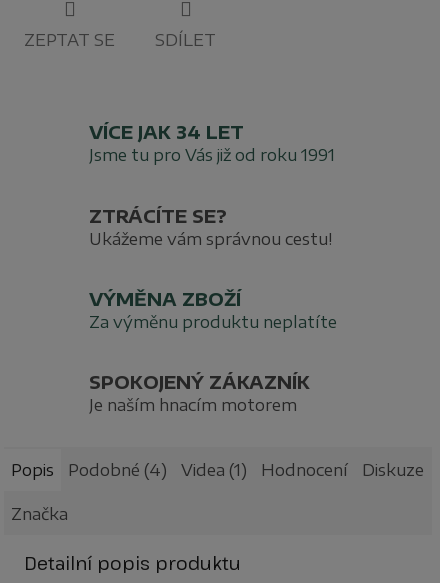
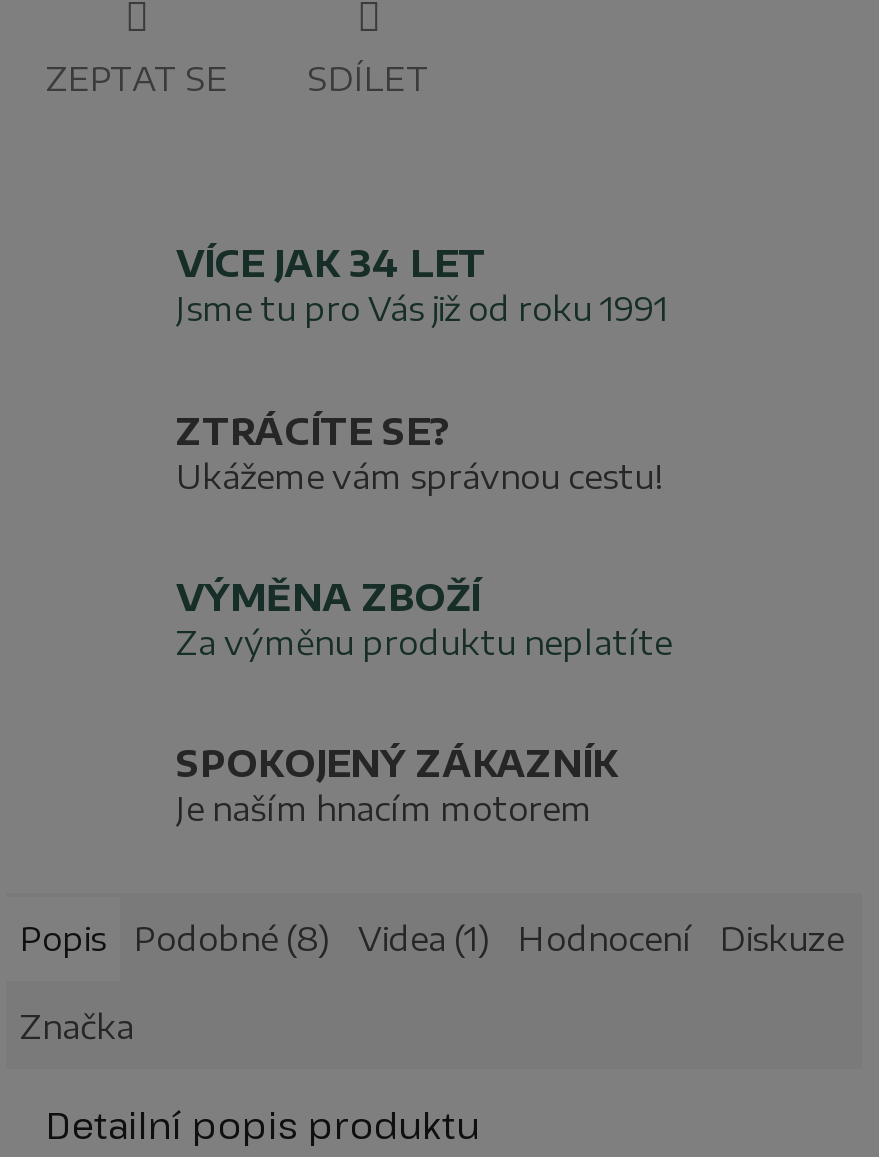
- Popis Podobné (4) Videa (1) Hodnocení Diskuze
+ Popis Podobné (8) Videa (1) Hodnocení Diskuze
